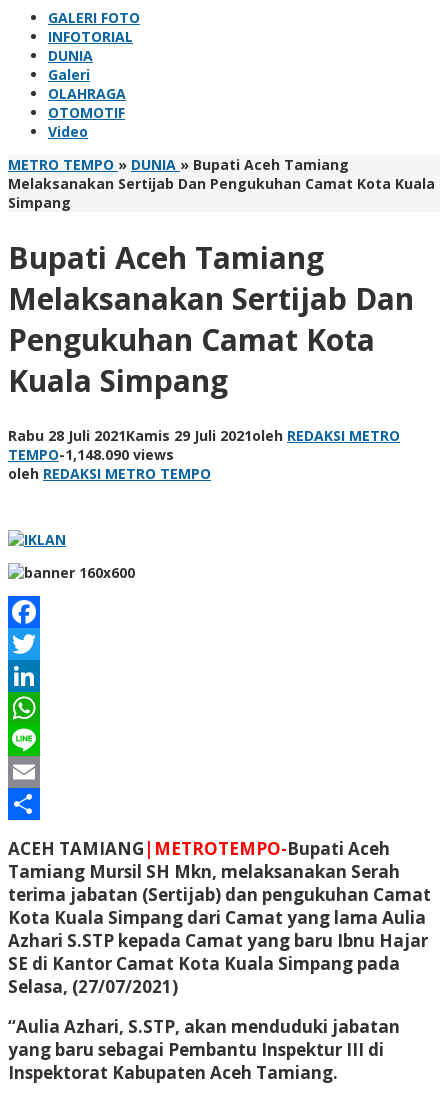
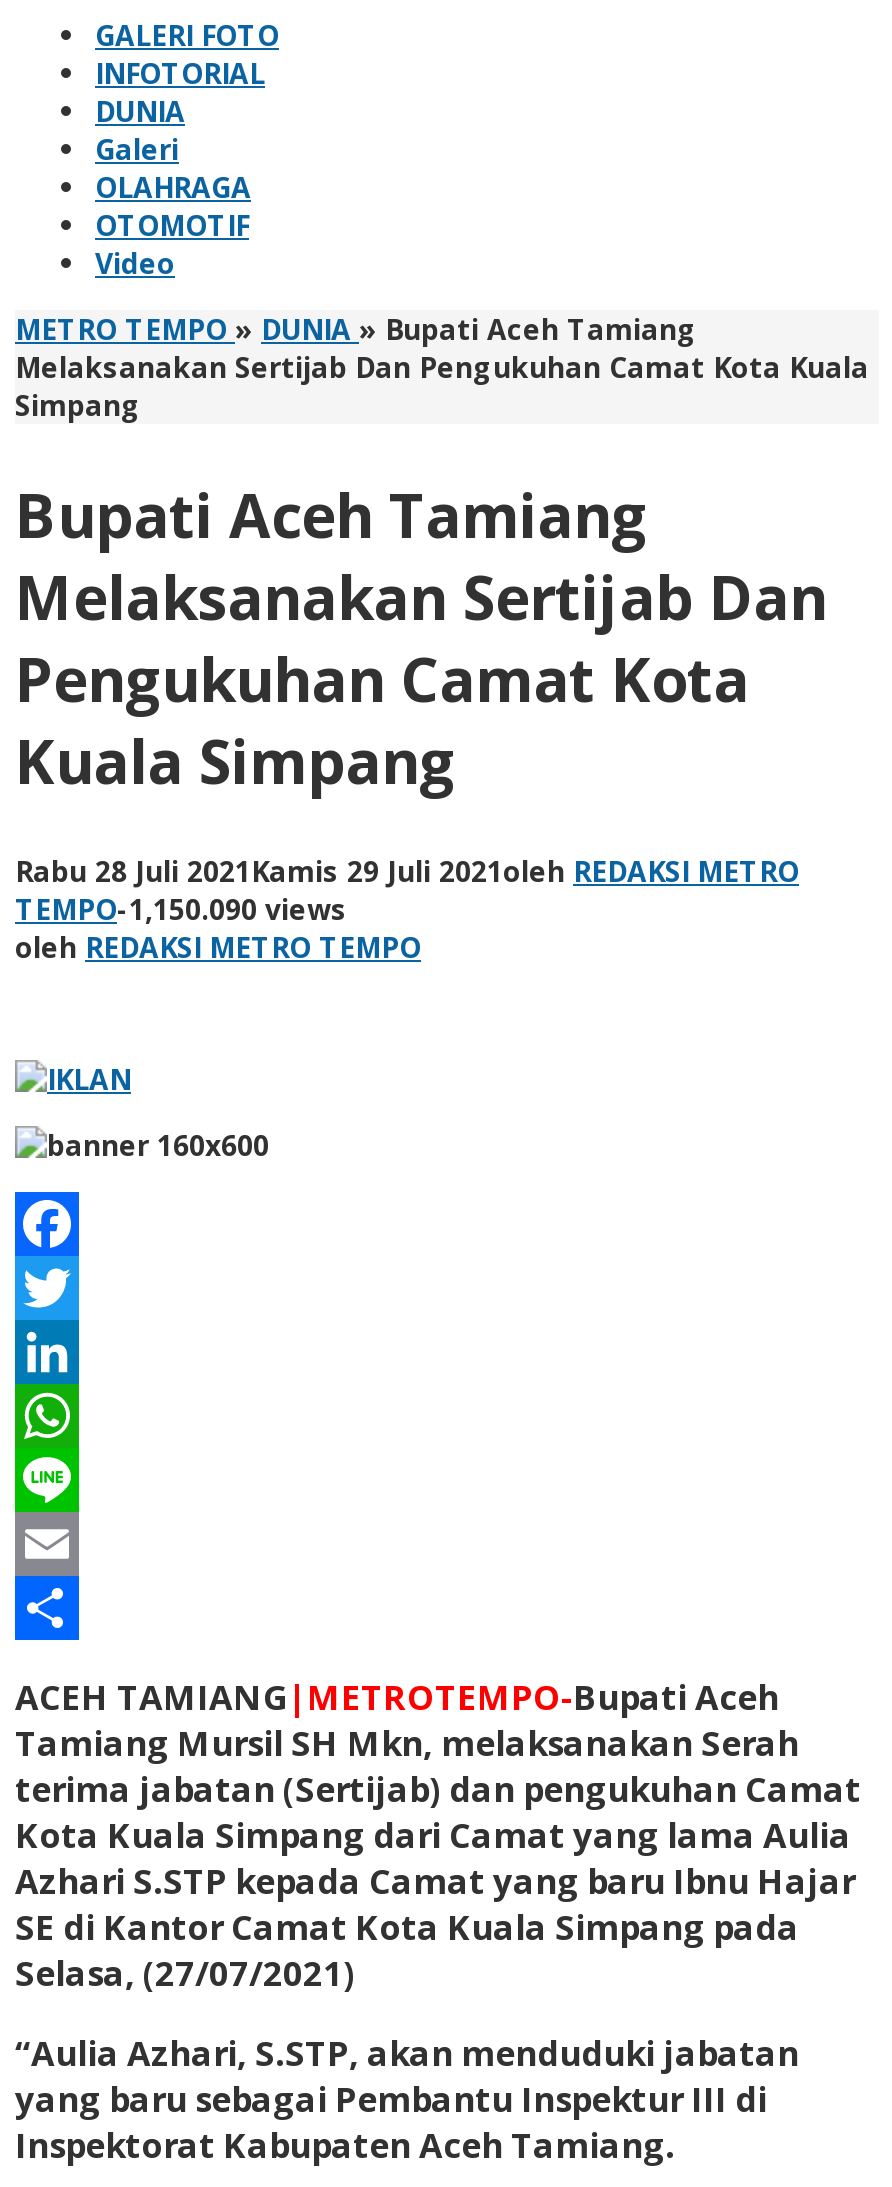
- TEMPO-1,148.090 views
+ TEMPO-1,150.090 views
